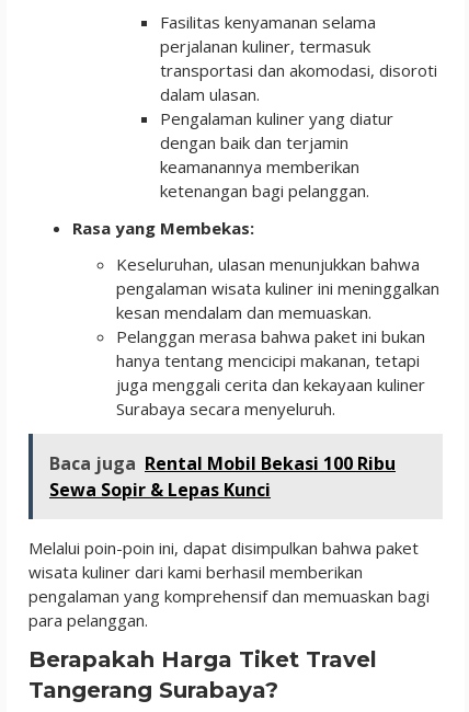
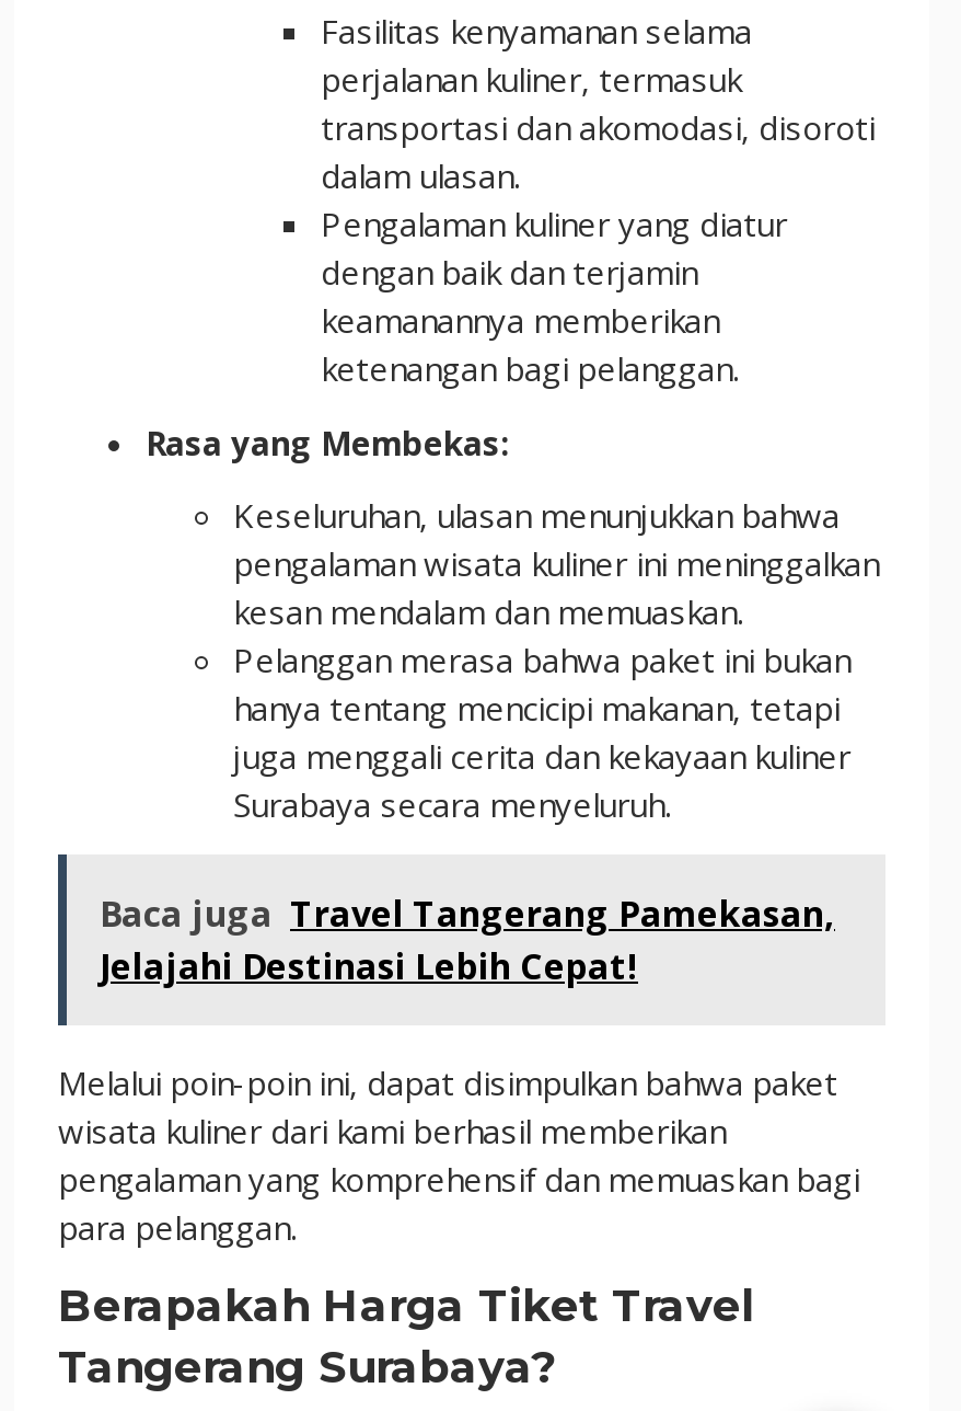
- Baca juga Rental Mobil Bekasi 100 Ribu
- Sewa Sopir & Lepas Kunci
+ Baca juga Travel Tangerang Pamekasan,
+ Jelajahi Destinasi Lebih Cepat!
